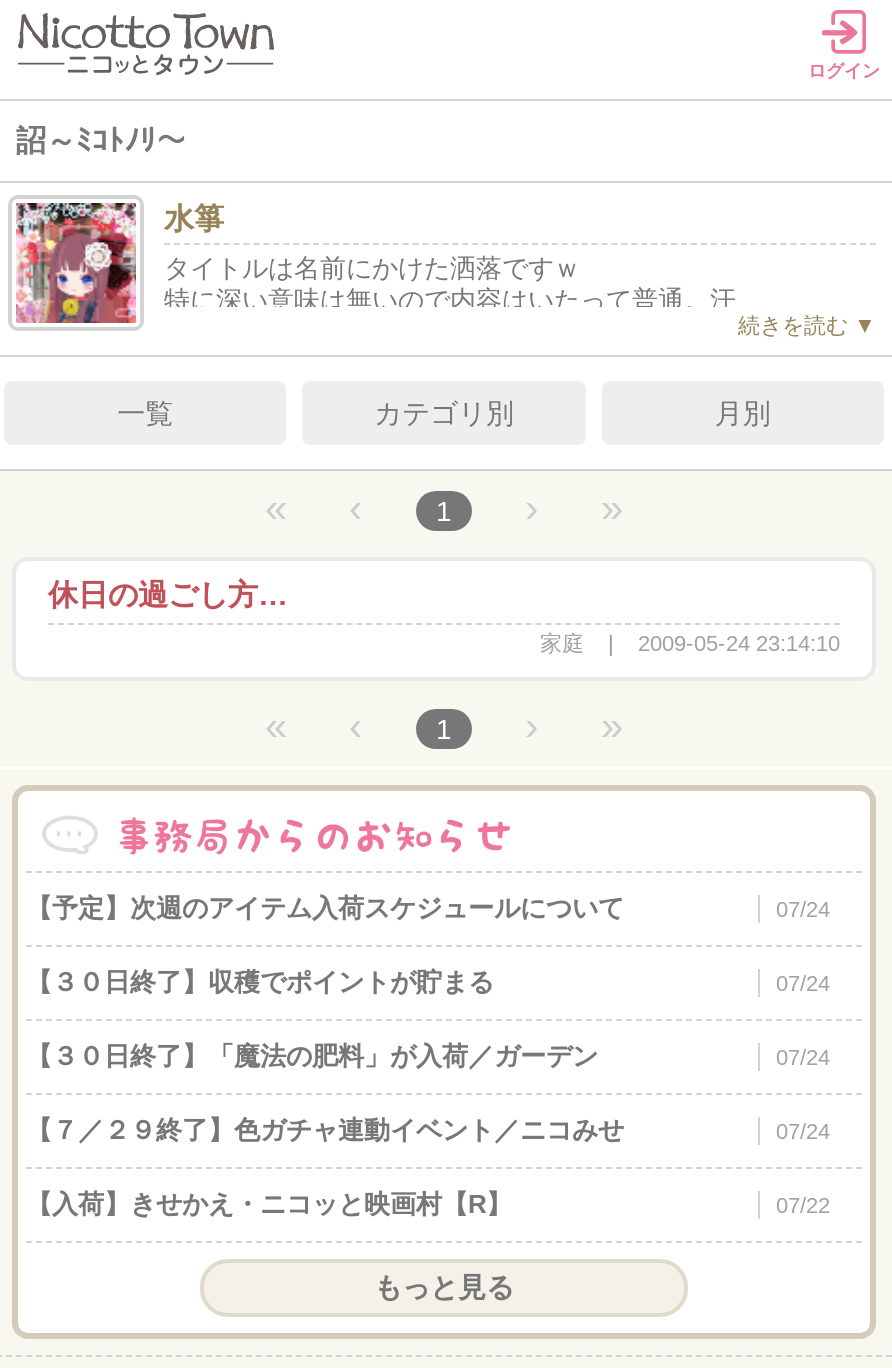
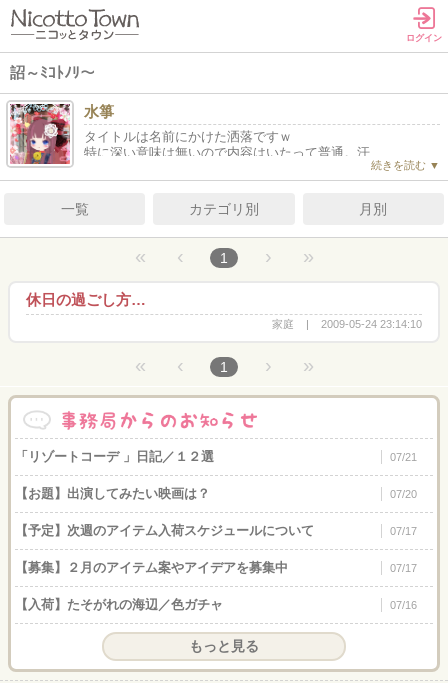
+ 「リゾートコーデ 」日記／１２選
+ 07/21
+ 【お題】出演してみたい映画は？
+ 07/20

- 07/24
- 【３０日終了】収穫でポイントが貯まる
- 07/24
- 【３０日終了】「魔法の肥料」が入荷／ガーデン
- 07/24
- 【７／２９終了】色ガチャ連動イベント／ニコみせ
- 07/24
- 【入荷】きせかえ・ニコッと映画村【R】
- 07/22
+ 07/17
+ 【募集】２月のアイテム案やアイデアを募集中
+ 07/17
+ 【入荷】たそがれの海辺／色ガチャ
+ 07/16

moved down: 【予定】次週のアイテム入荷スケジュールについて
